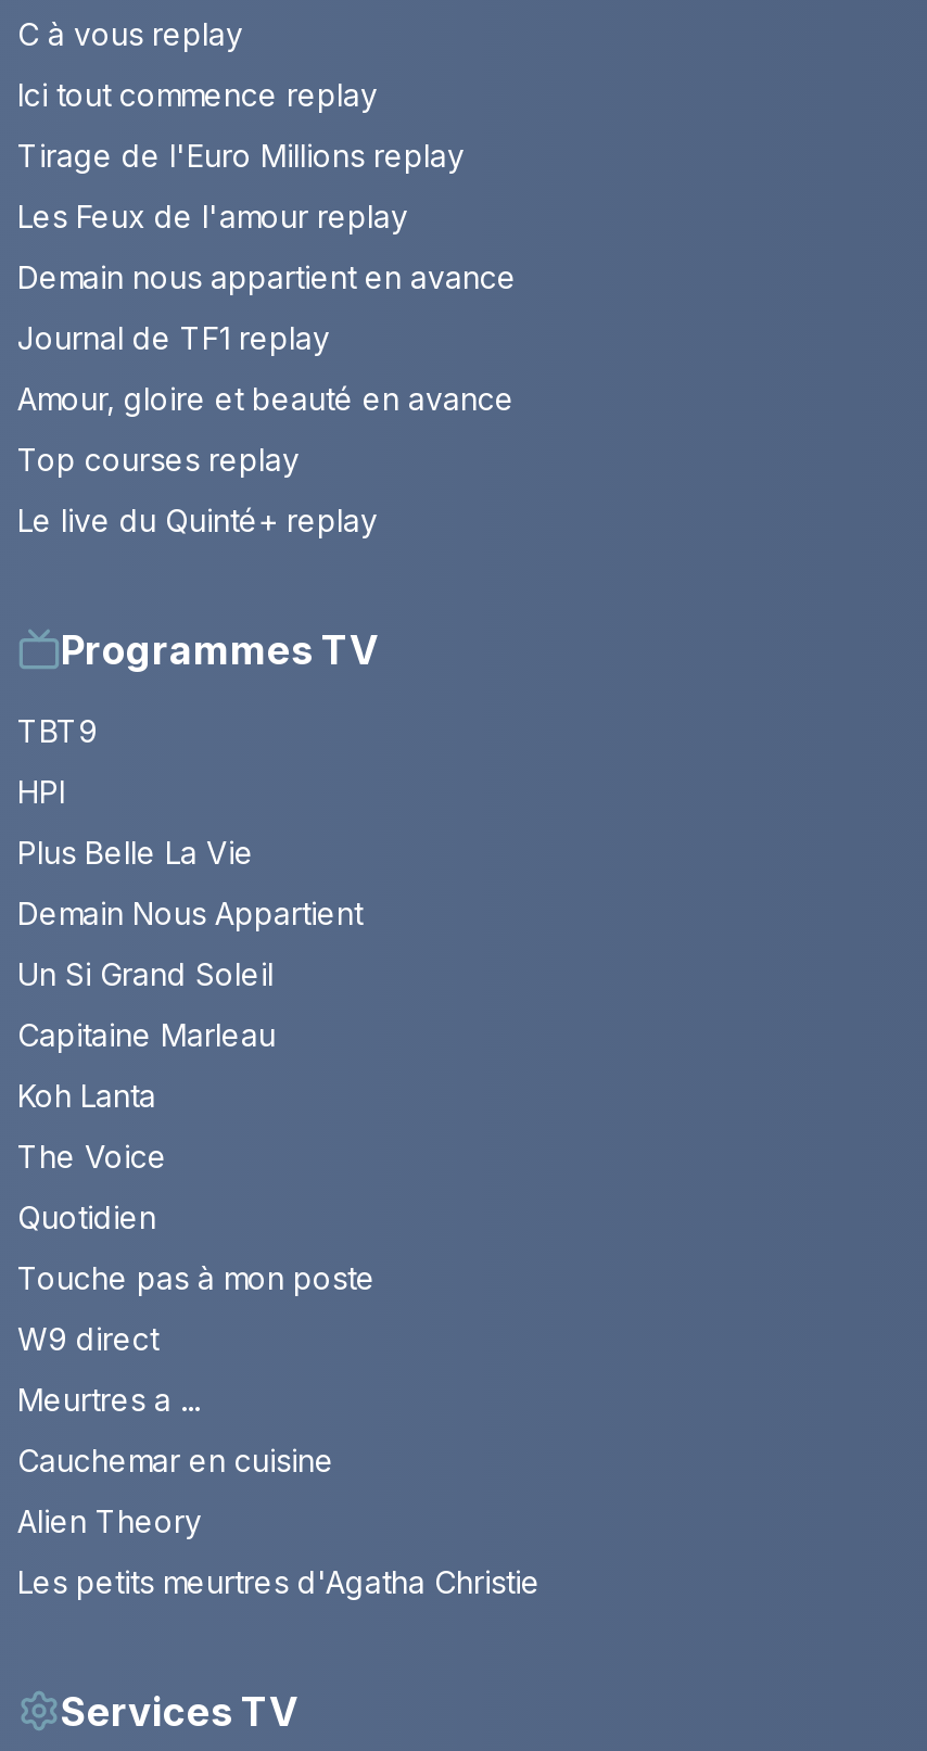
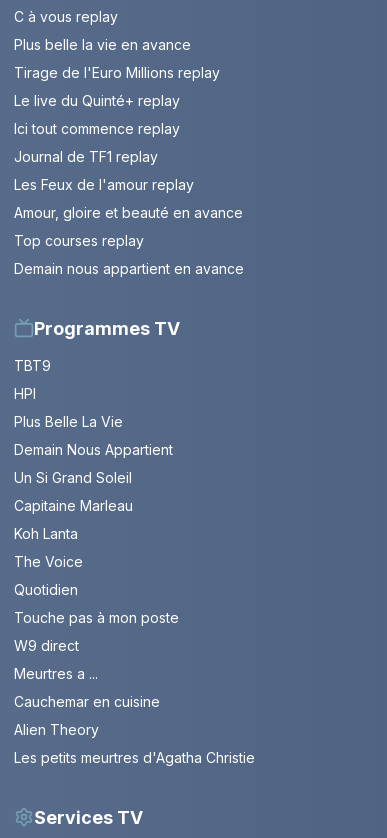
+ Plus belle la vie en avance

moved down: Ici tout commence replay

moved down: Les Feux de l'amour replay

moved down: Demain nous appartient en avance

moved up: Le live du Quinté+ replay
